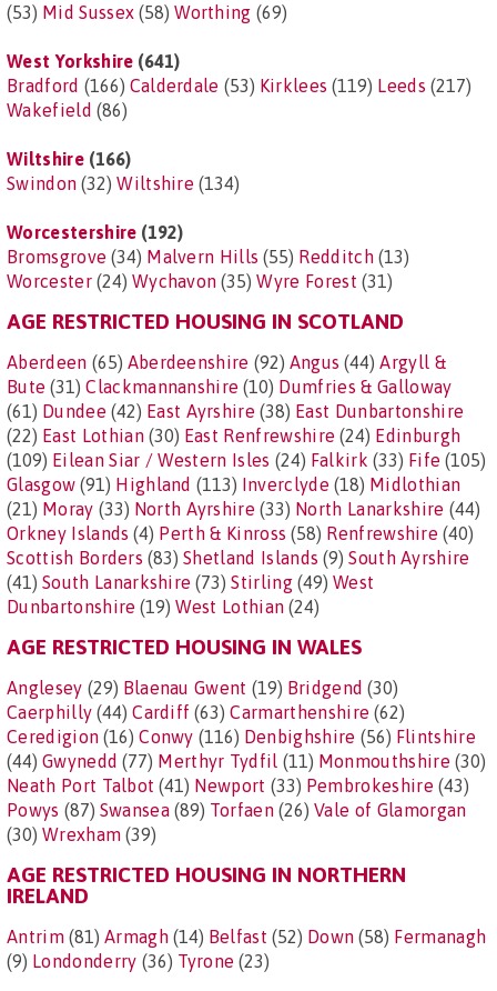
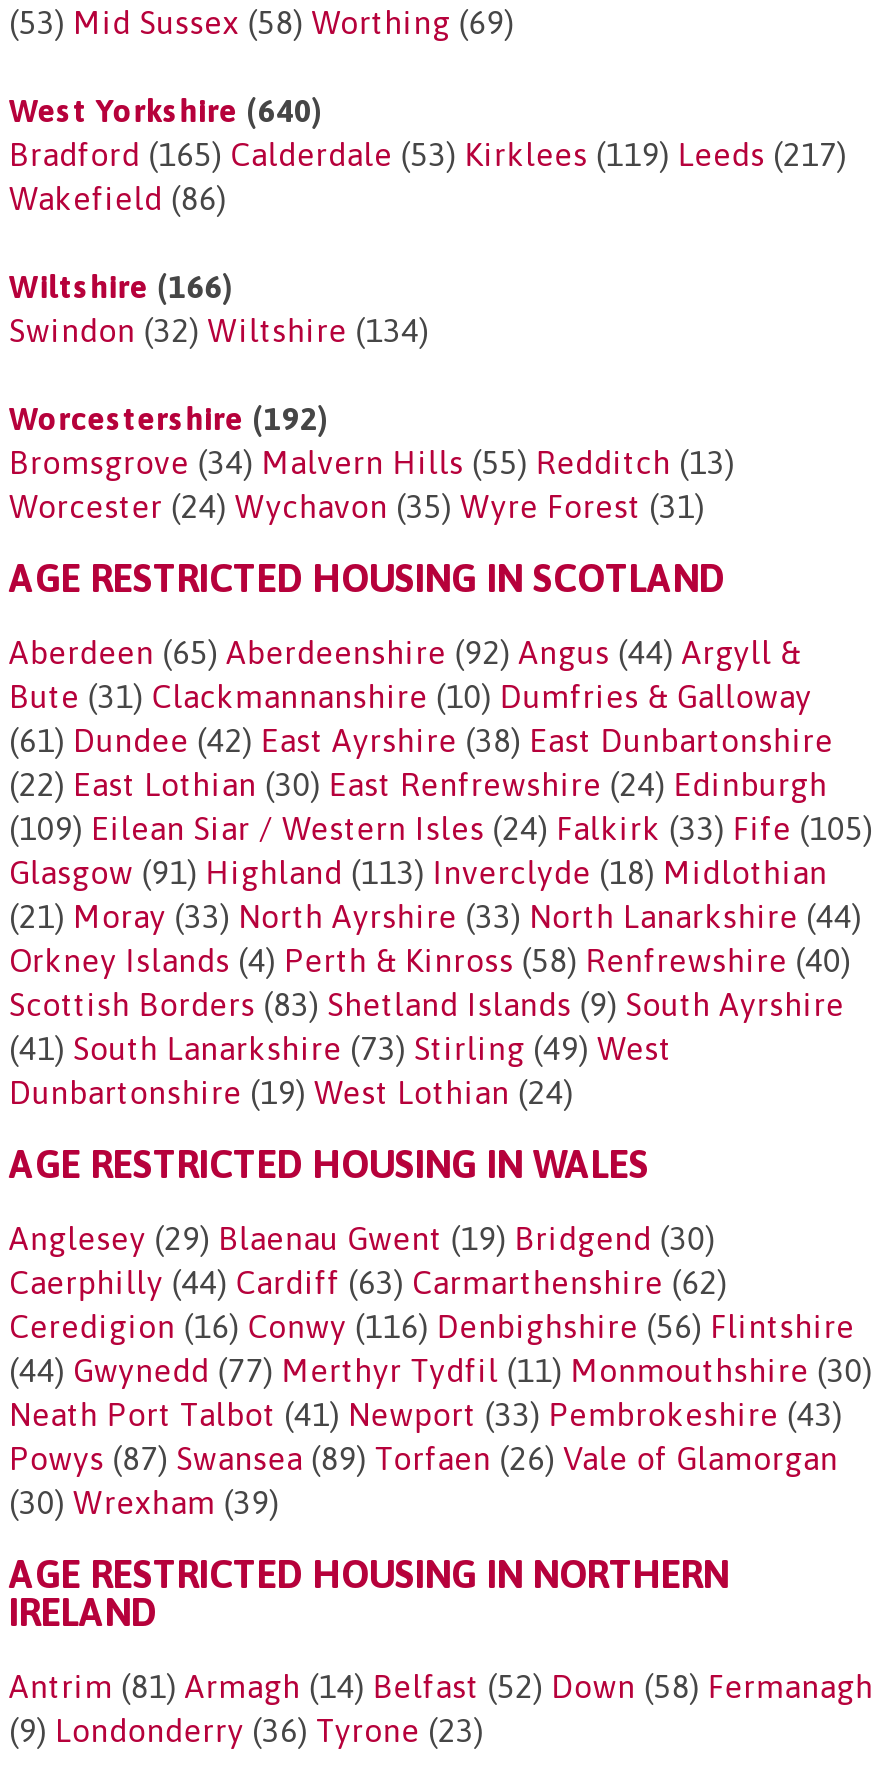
- West Yorkshire (641)
+ West Yorkshire (640)

- Bradford (166) Calderdale (53) Kirklees (119) Leeds (217)
+ Bradford (165) Calderdale (53) Kirklees (119) Leeds (217)
